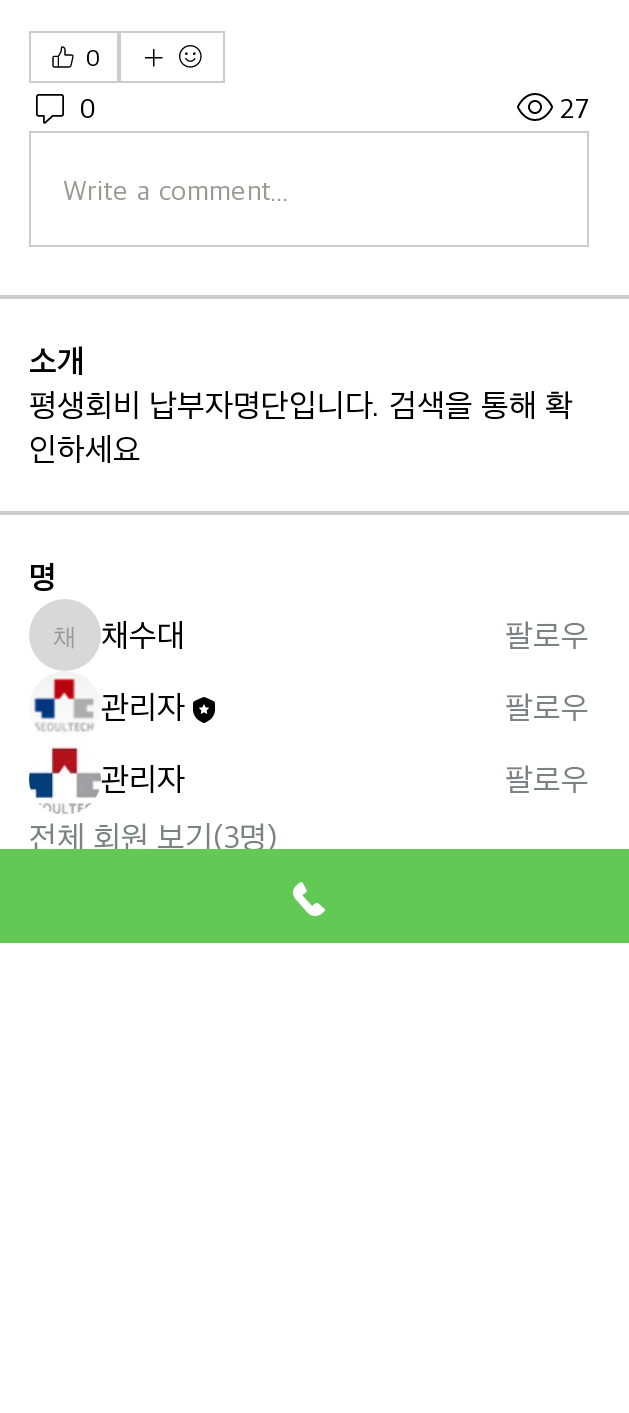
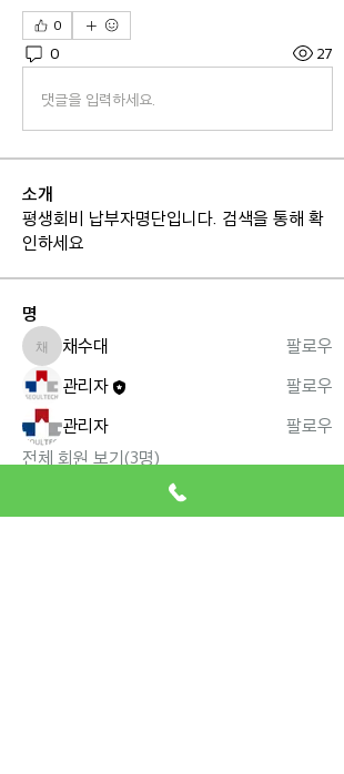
- Write a comment...
+ 댓글을 입력하세요.
